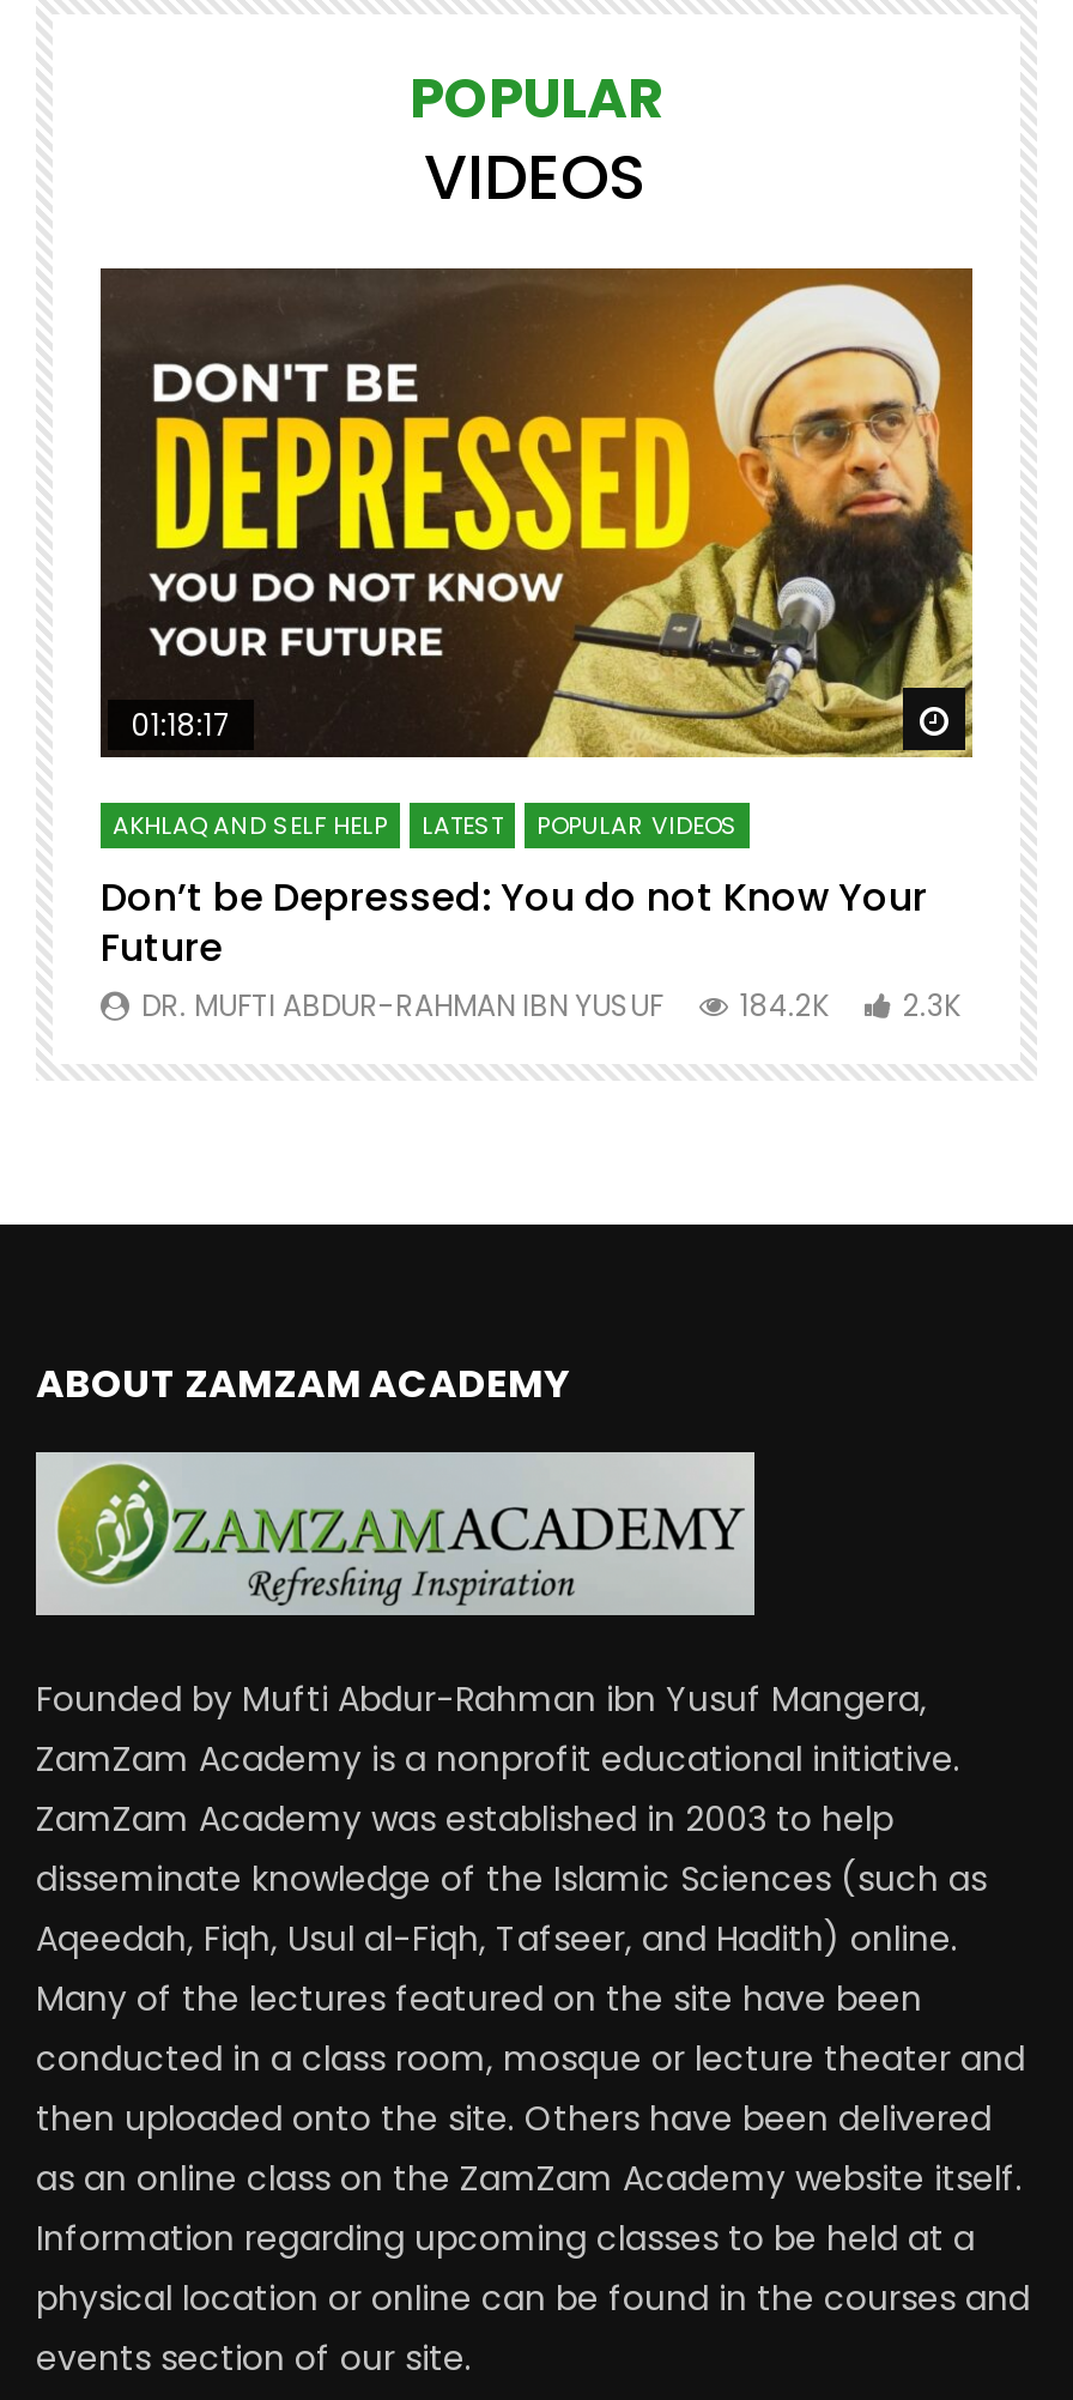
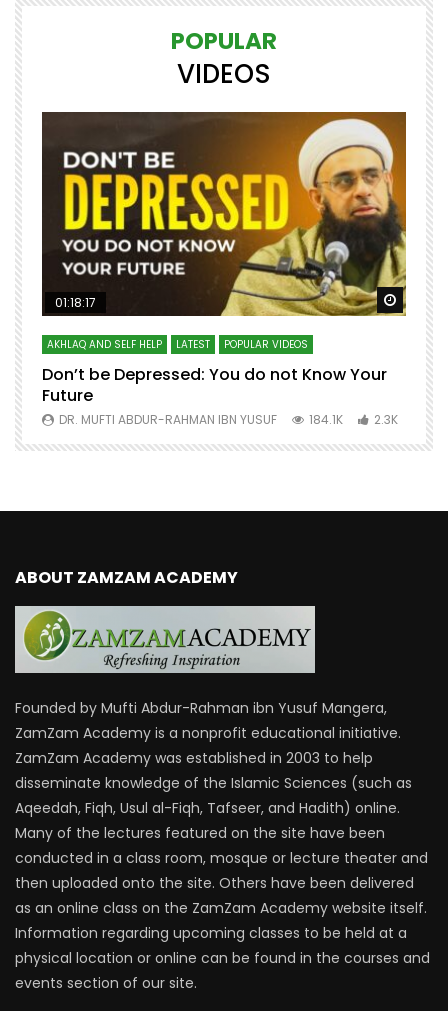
- DR. MUFTI ABDUR-RAHMAN IBN YUSUF 184.2K 2.3K
+ DR. MUFTI ABDUR-RAHMAN IBN YUSUF 184.1K 2.3K
